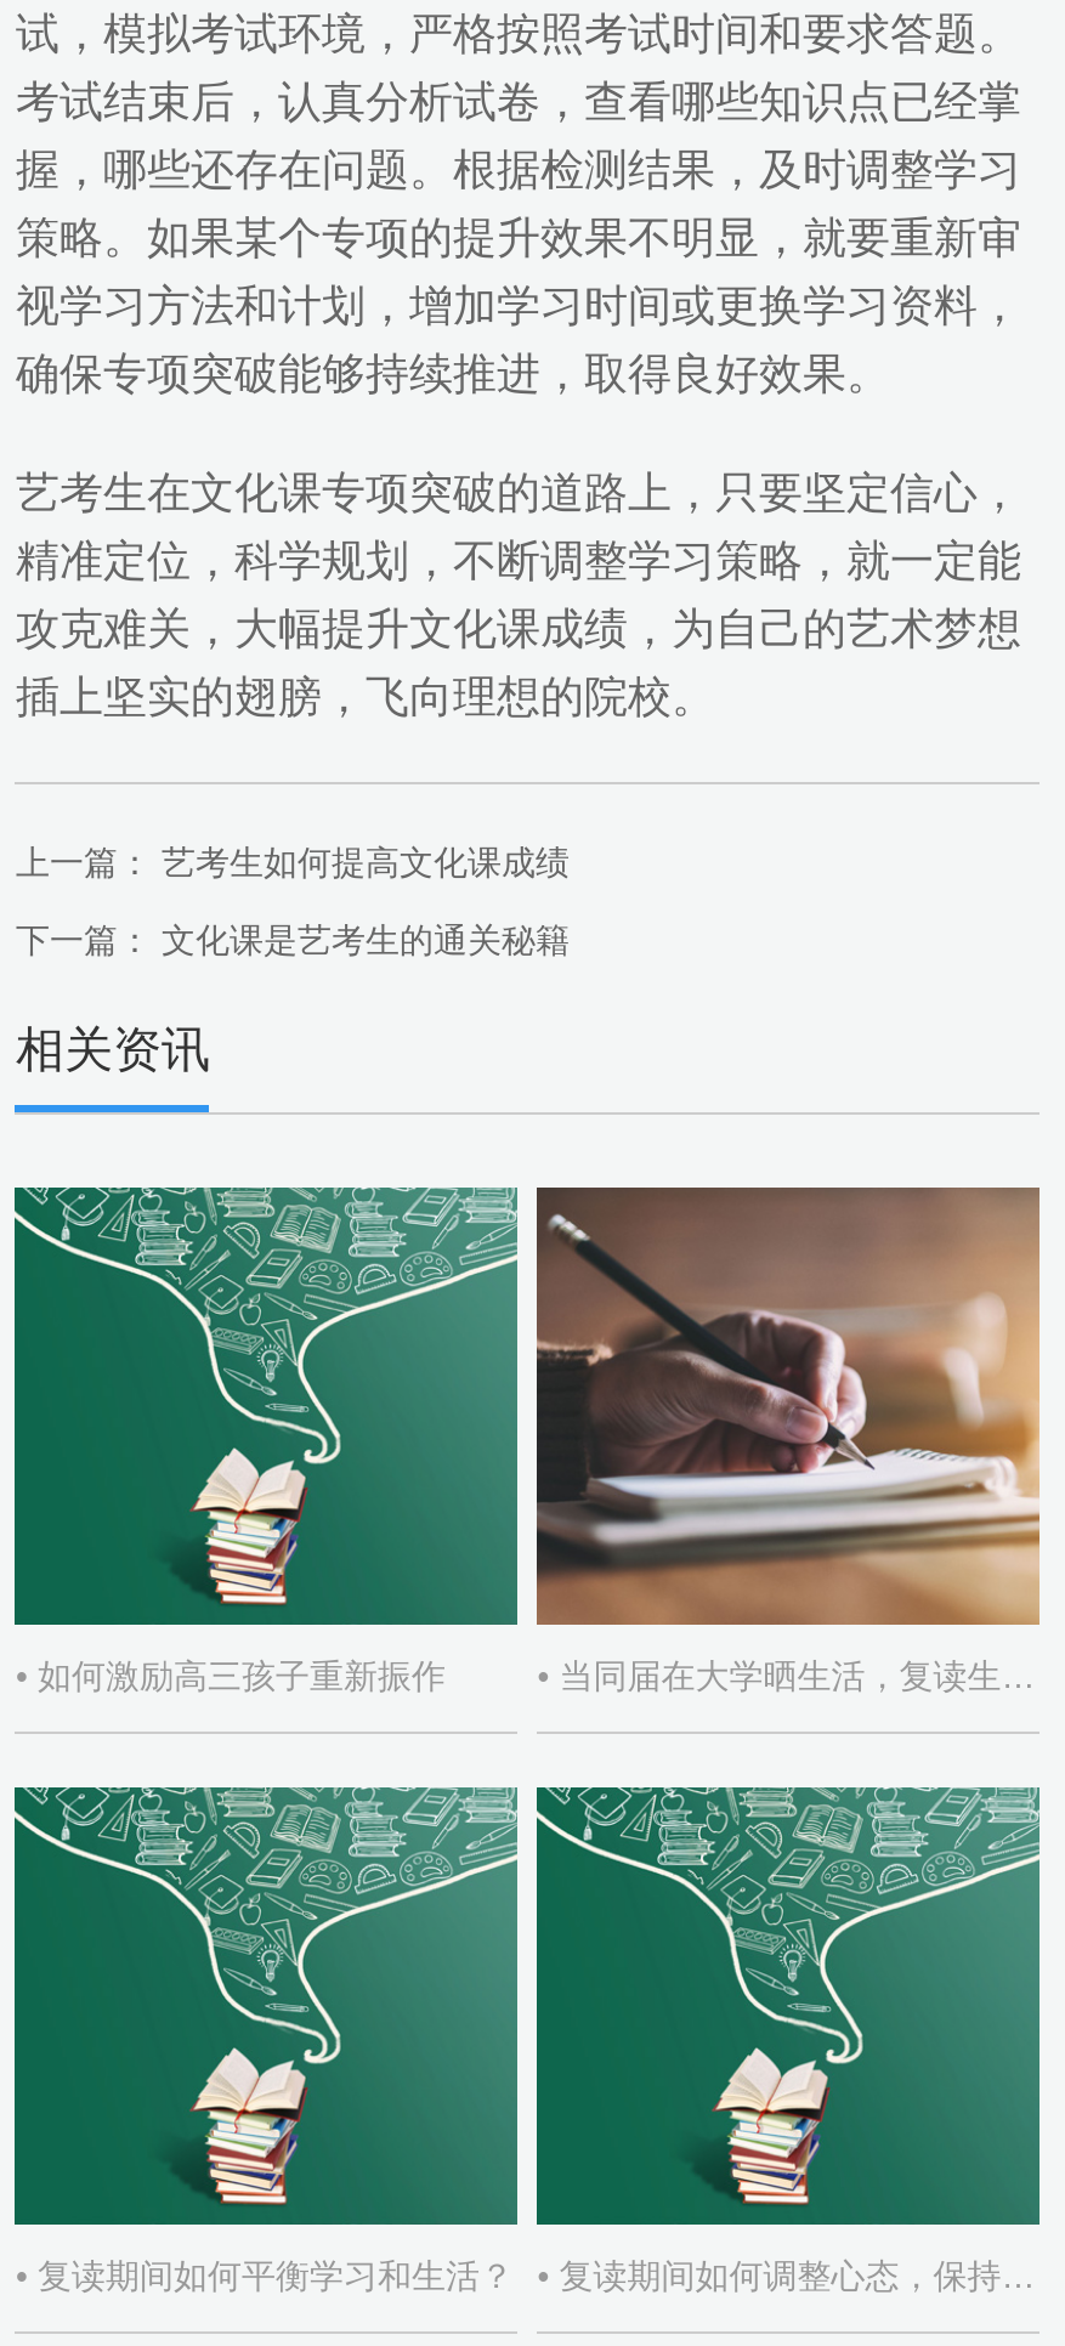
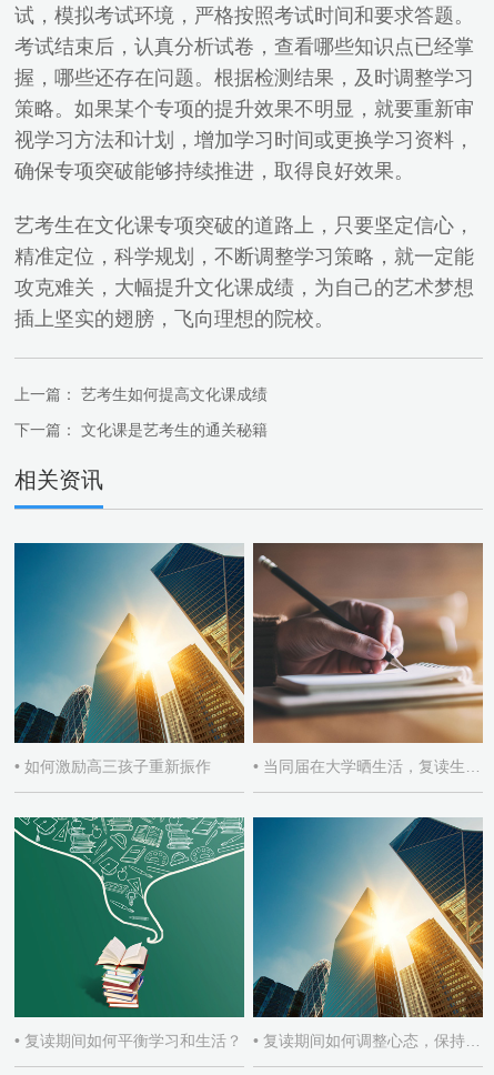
- [image]
+ [image]

- [image]
+ [image]
